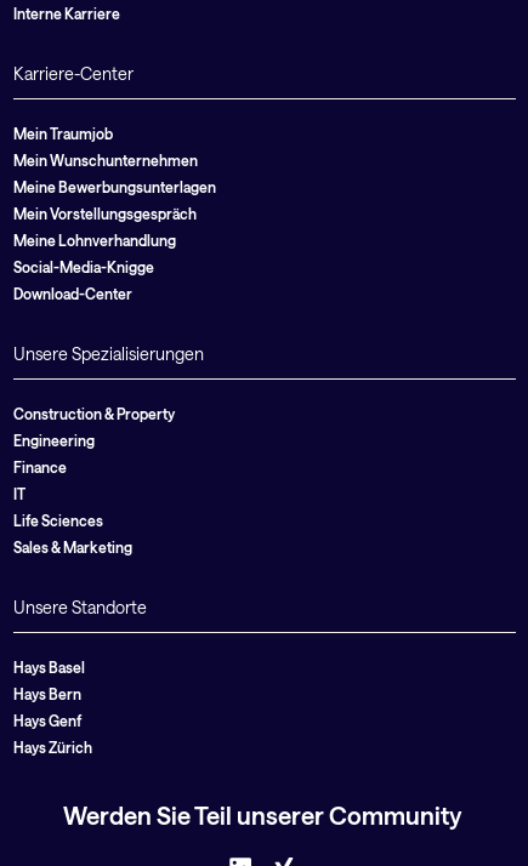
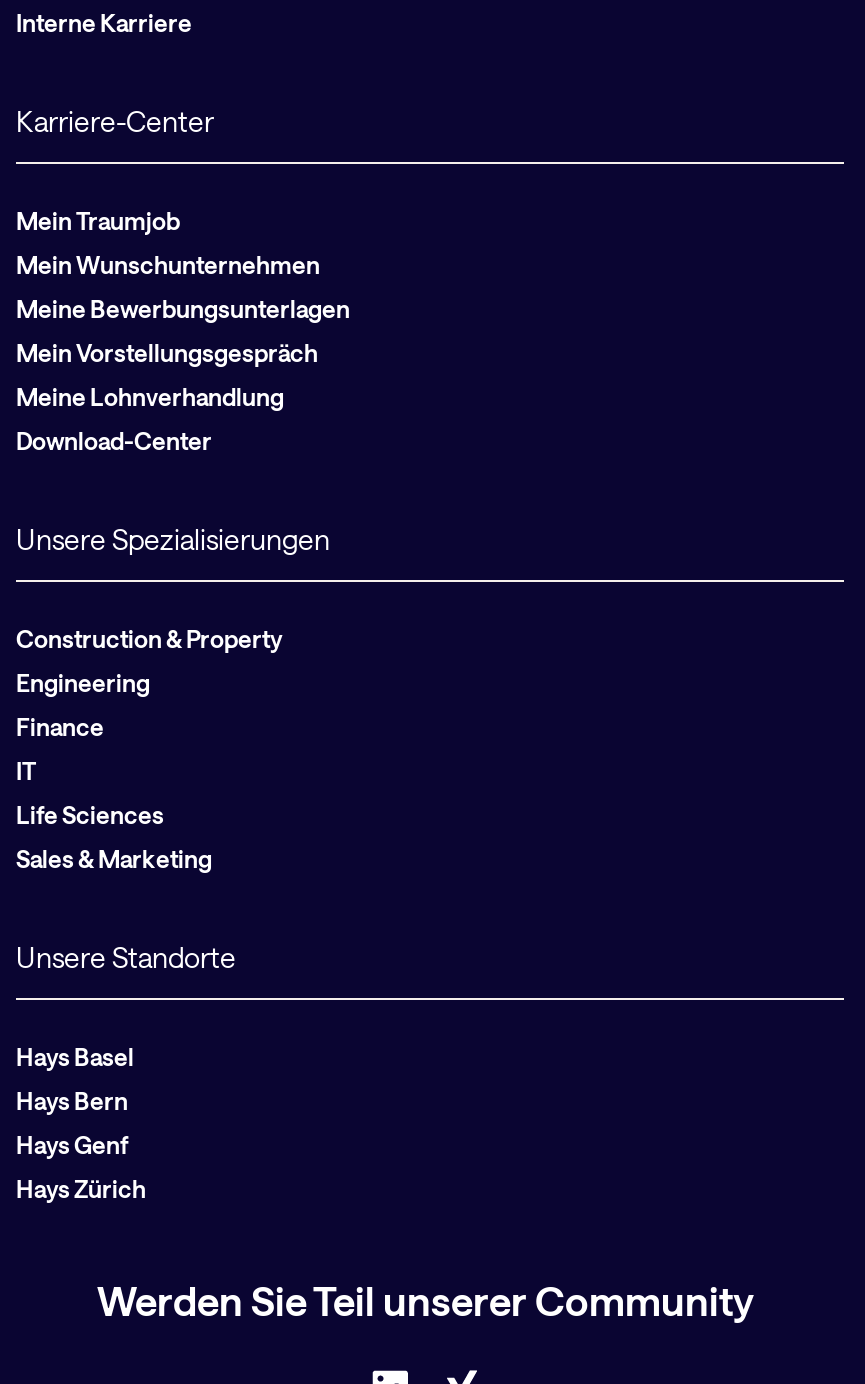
- Social-Media-Knigge
